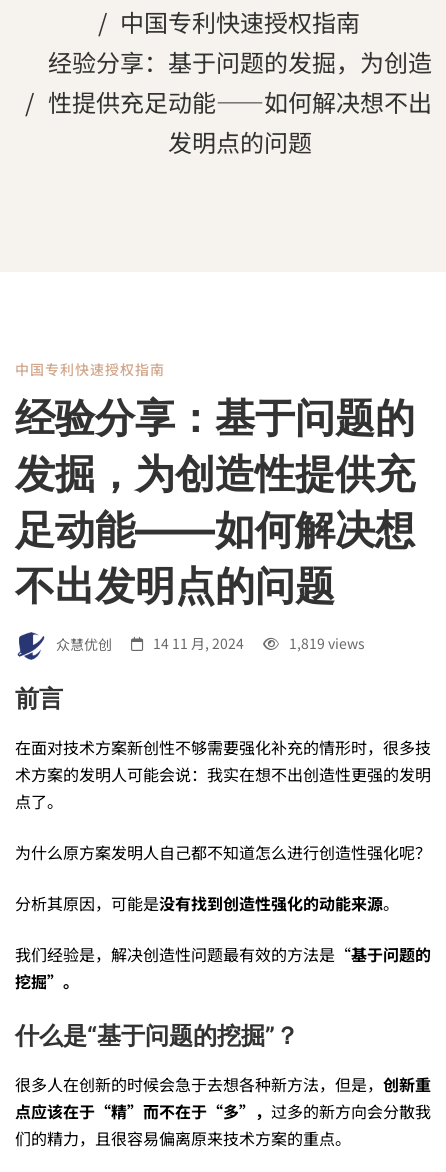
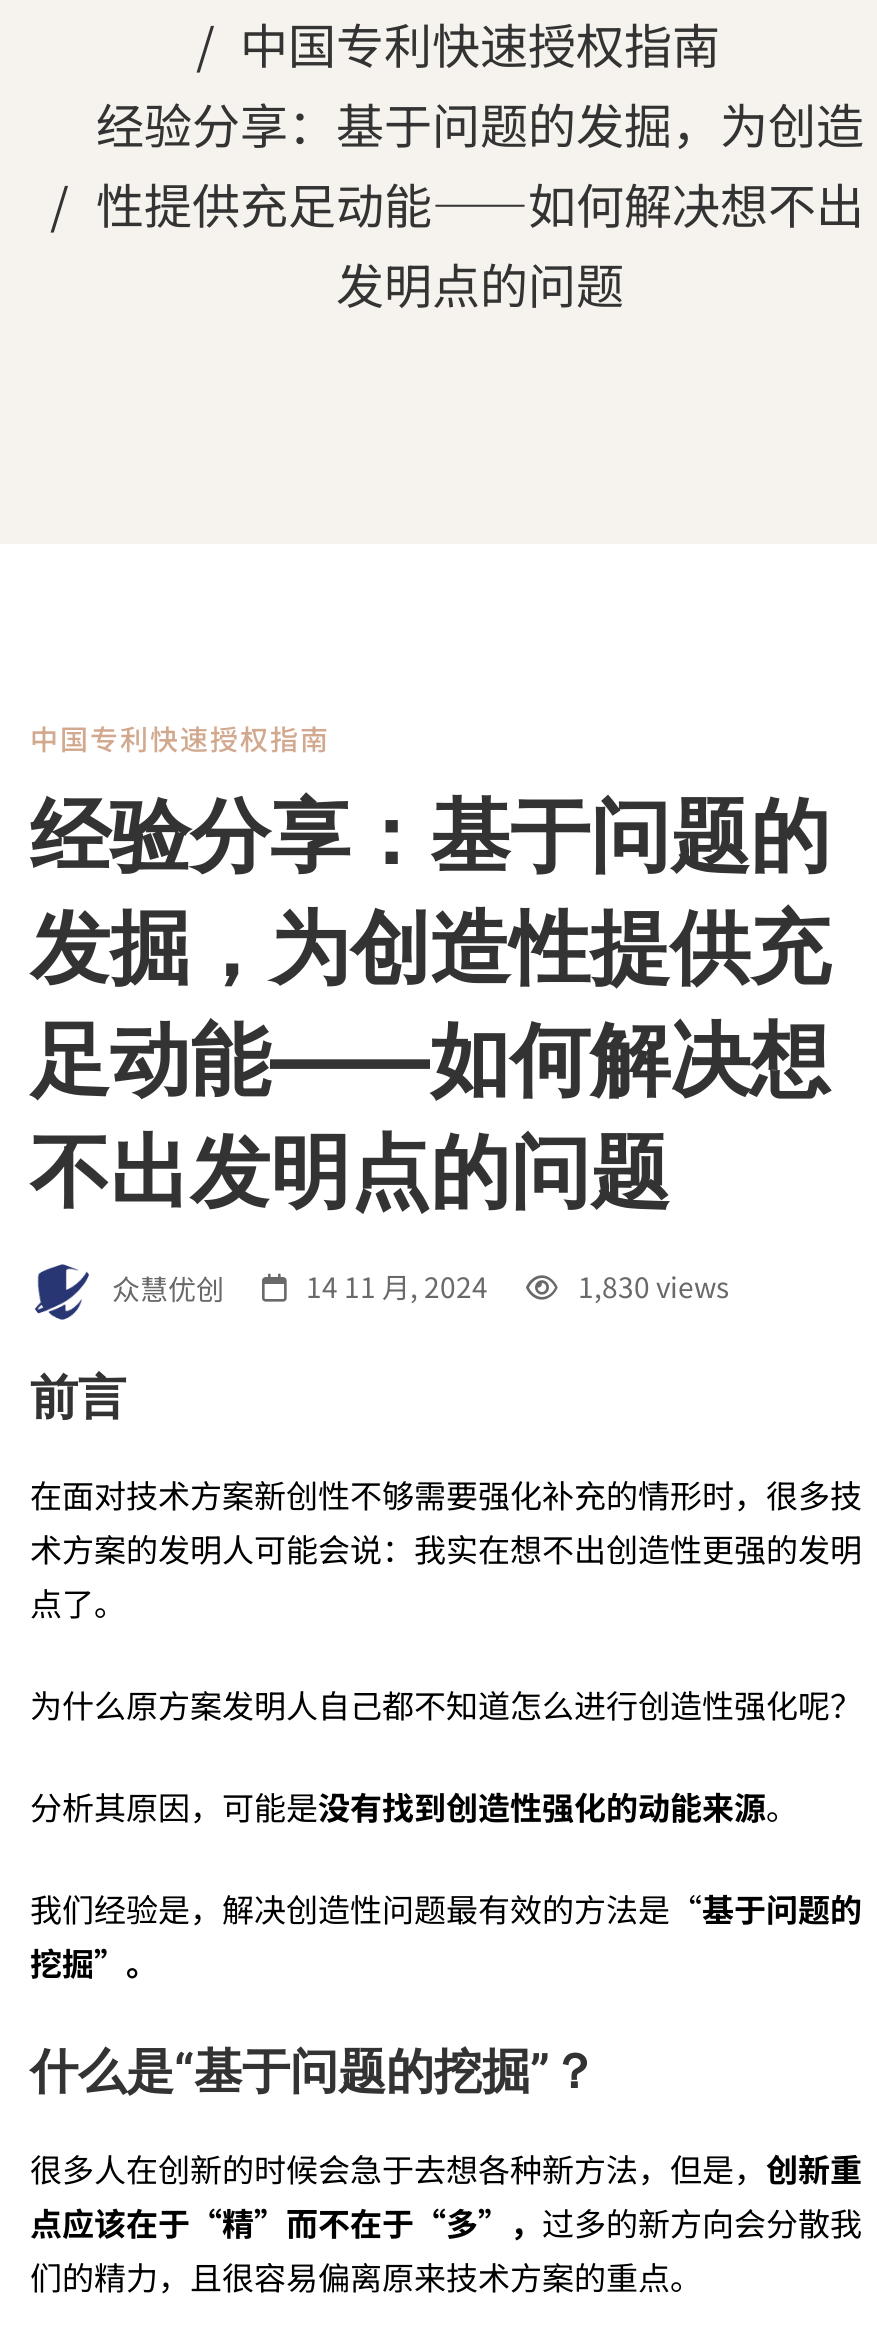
- 1,819 views
+ 1,830 views
